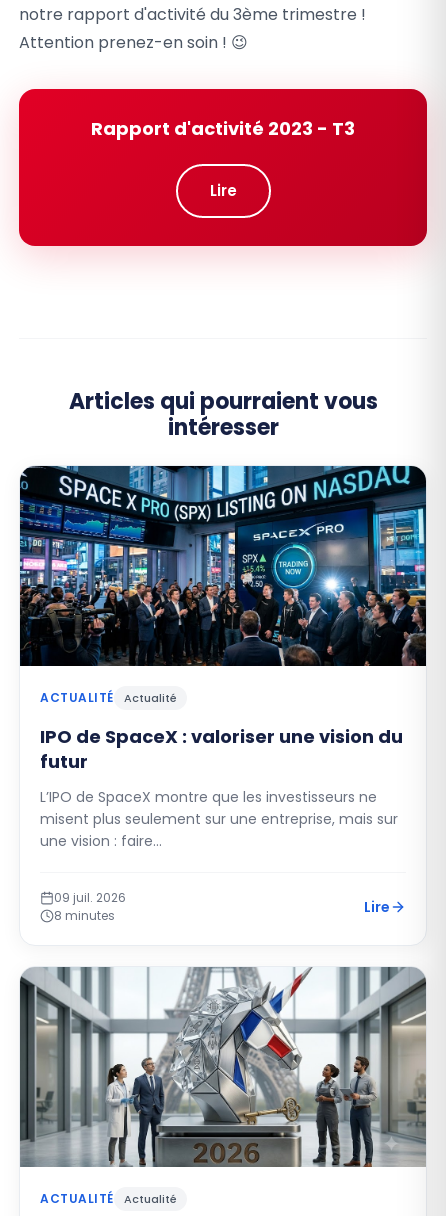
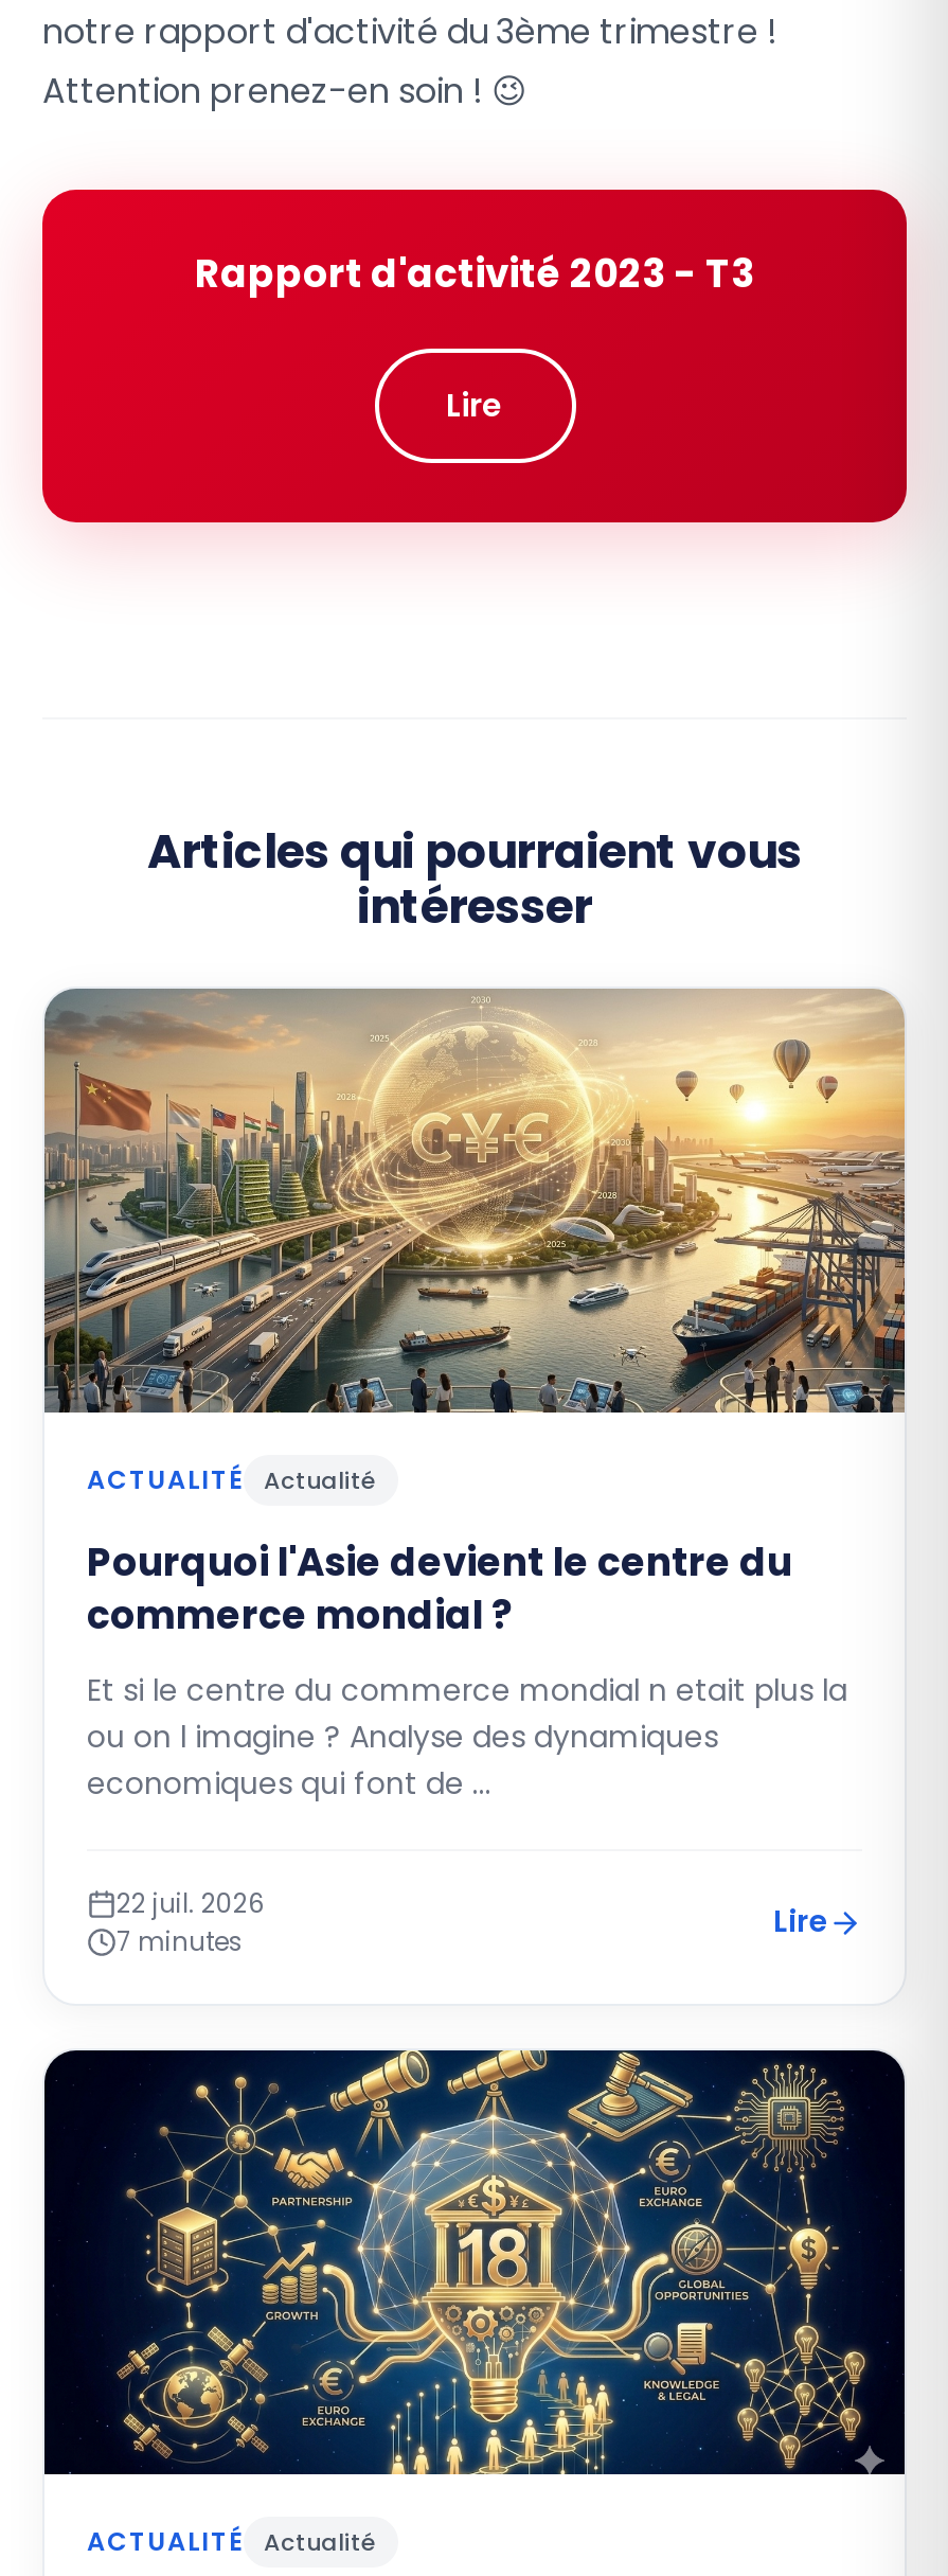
- [image]
+ [image]

- IPO de SpaceX : valoriser une vision du
- futur
+ Pourquoi l'Asie devient le centre du
+ commerce mondial ?

- L’IPO de SpaceX montre que les investisseurs ne
- misent plus seulement sur une entreprise, mais sur
- une vision : faire...
+ Et si le centre du commerce mondial n etait plus la
+ ou on l imagine ? Analyse des dynamiques
+ economiques qui font de ...

- 09 juil. 2026
- 8 minutes
+ 22 juil. 2026
+ 7 minutes

- [image]
+ [image]
